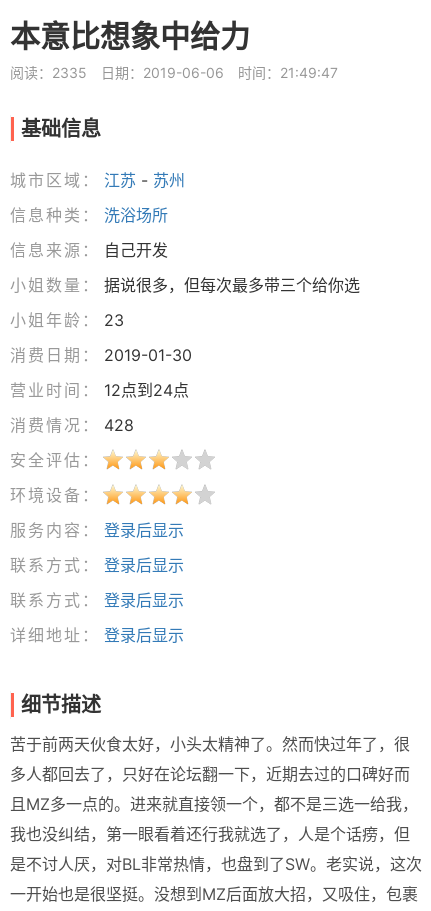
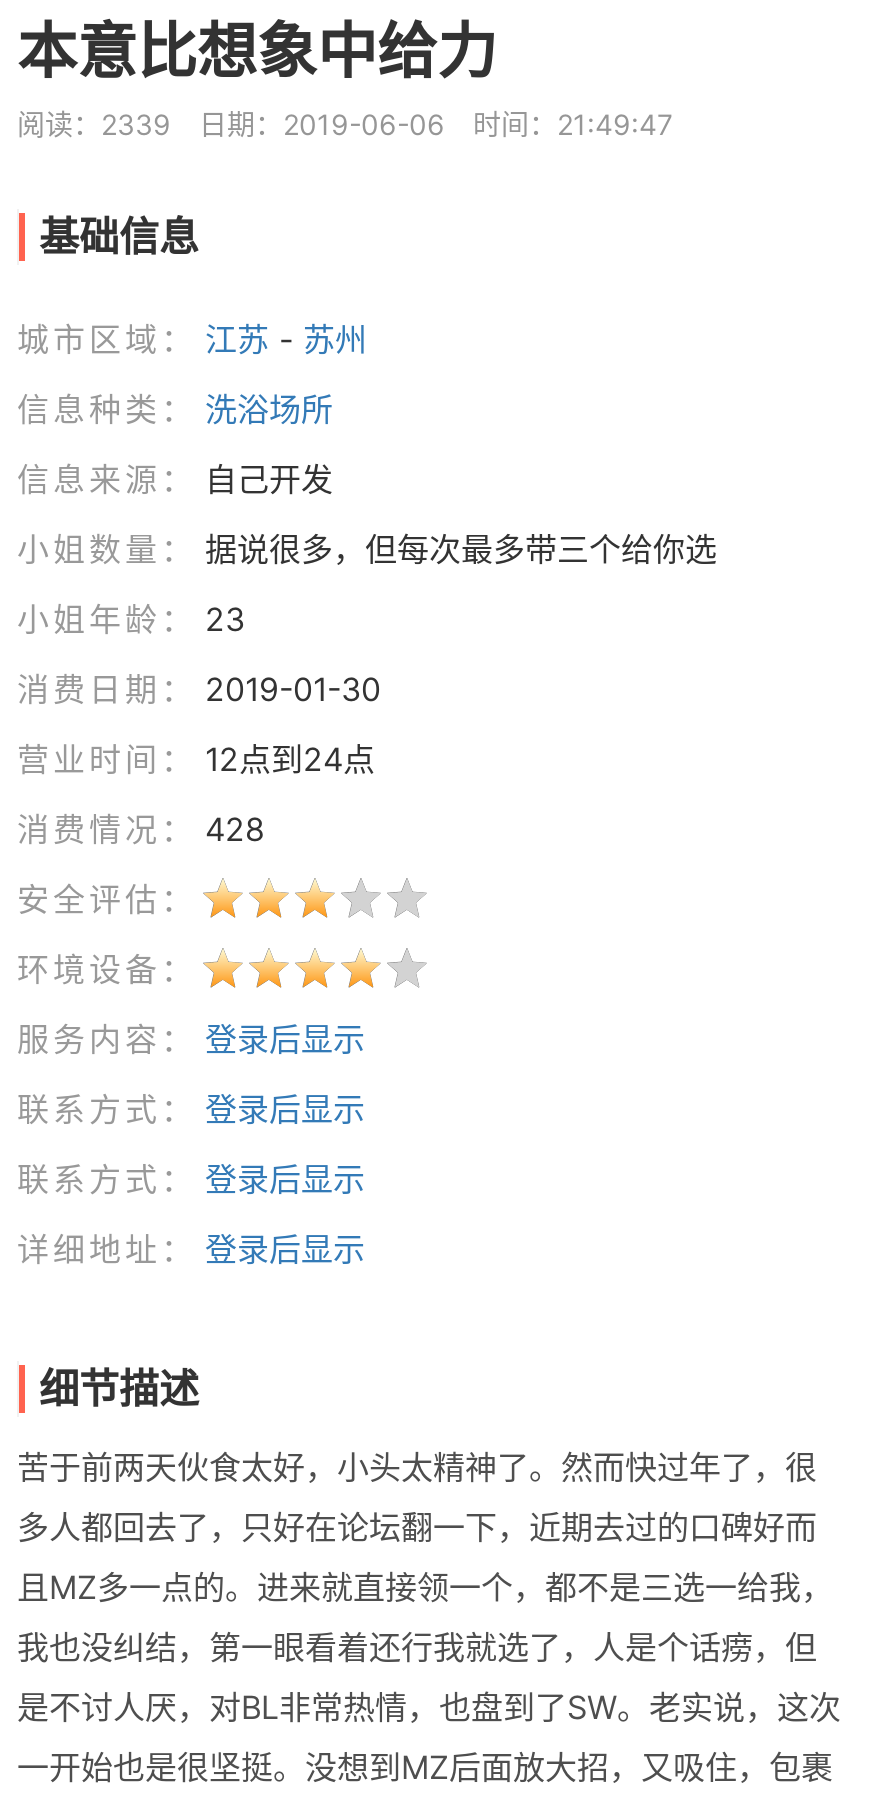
- 阅读：2335 日期：2019-06-06 时间：21:49:47
+ 阅读：2339 日期：2019-06-06 时间：21:49:47
